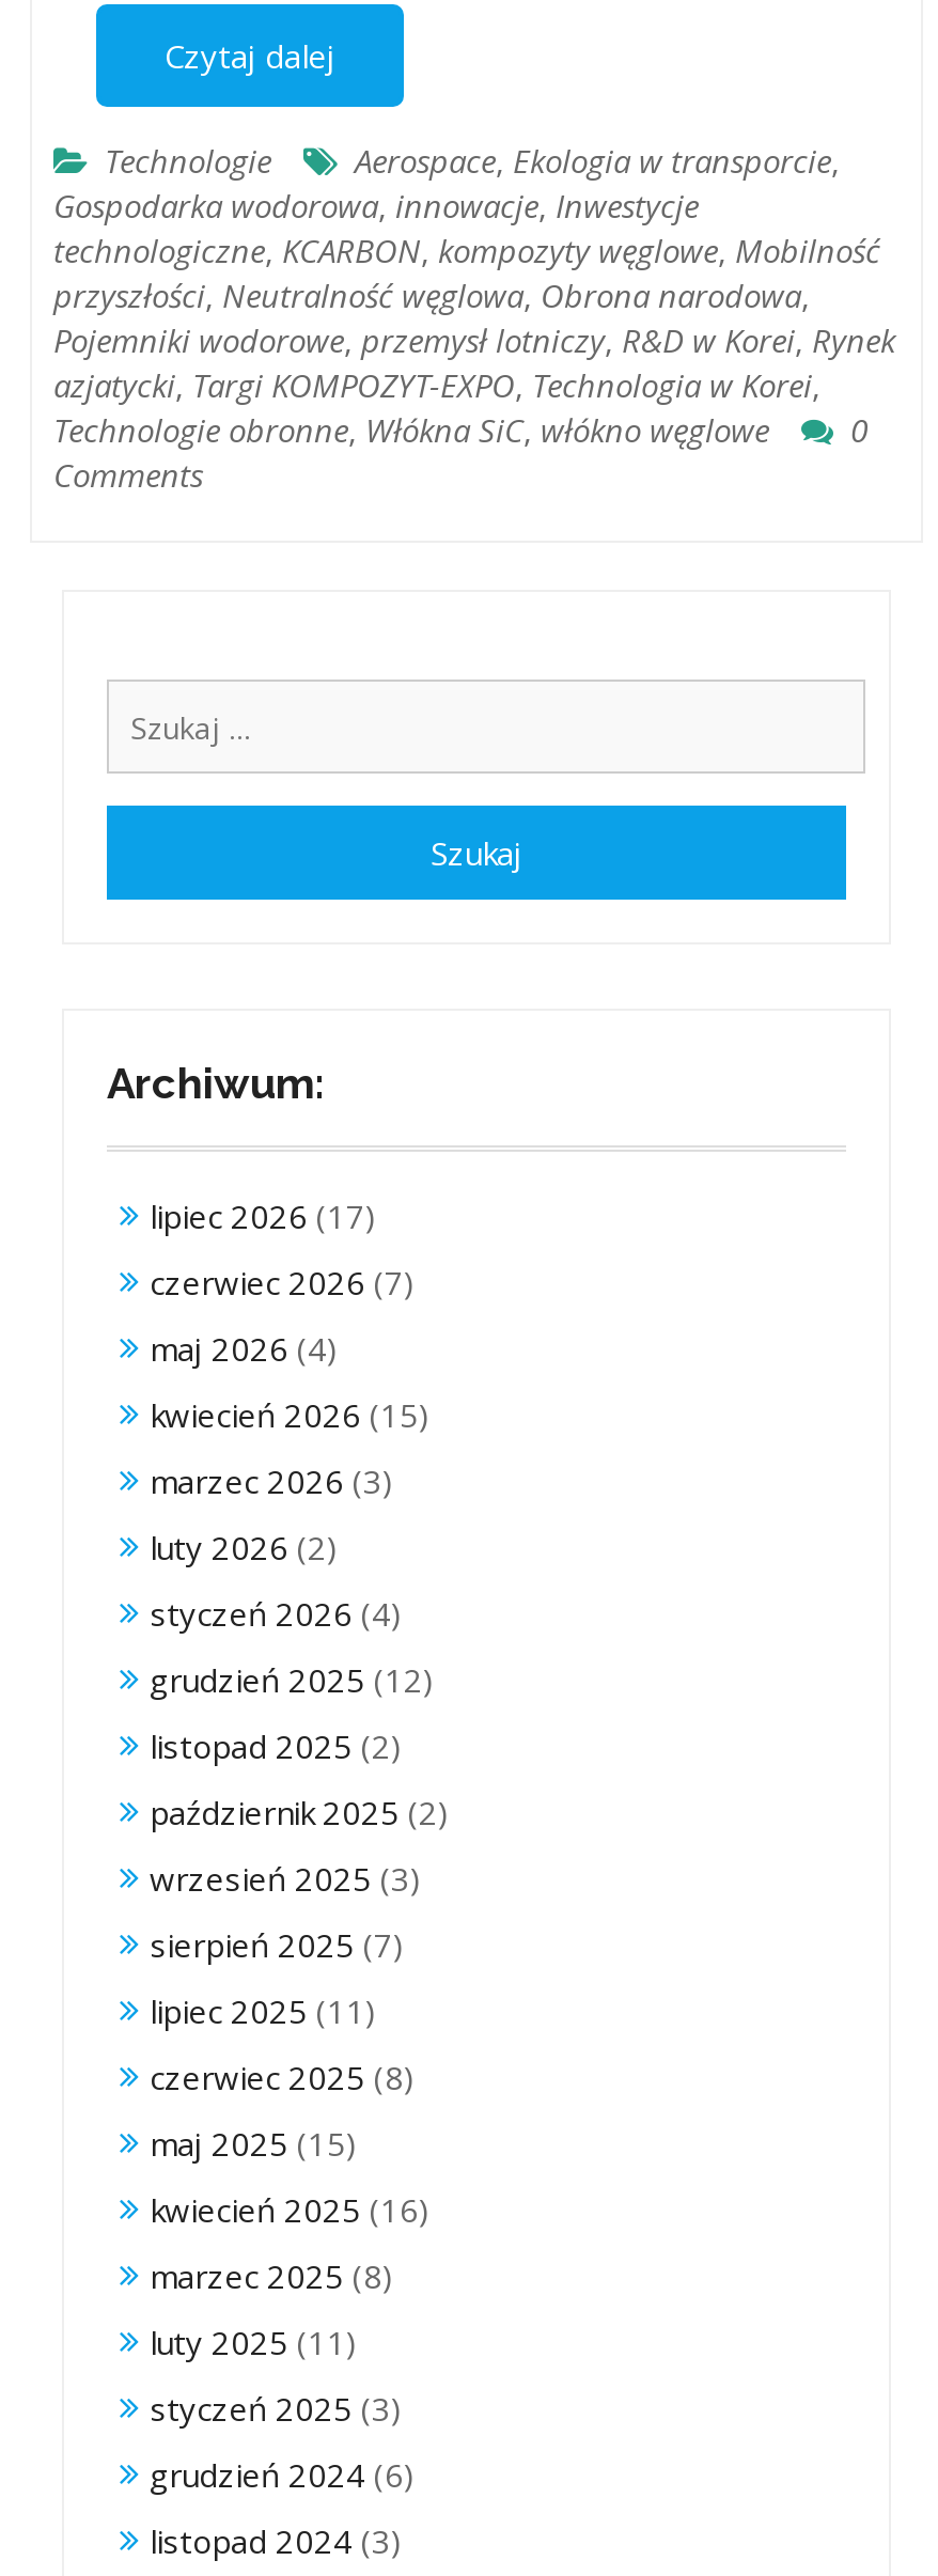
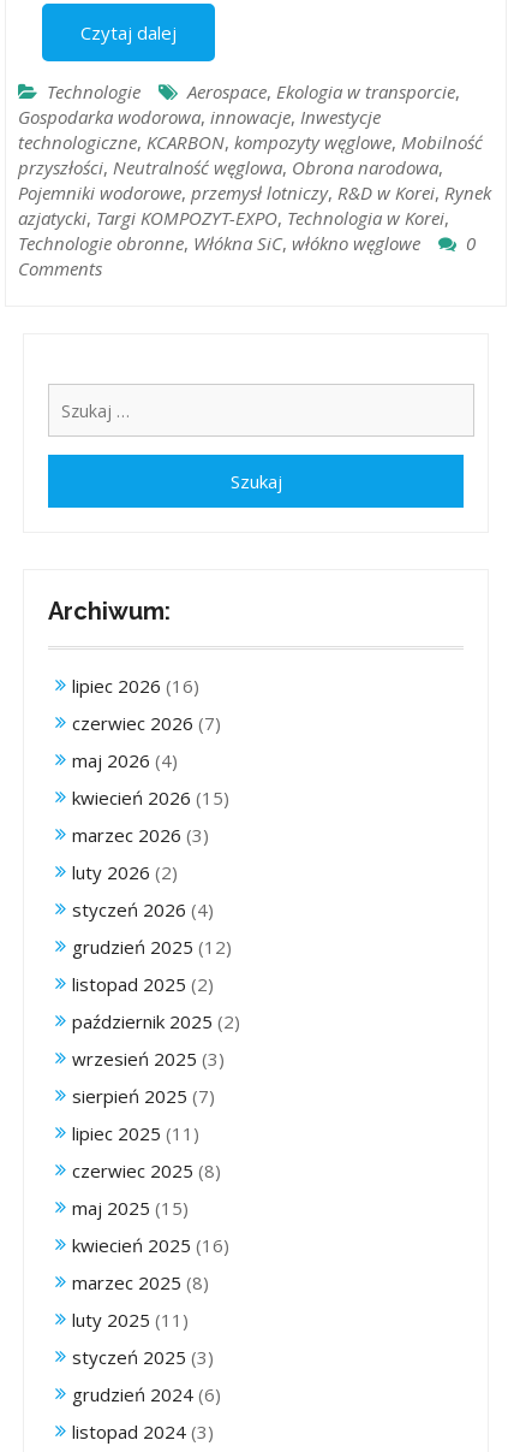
- lipiec 2026 (17)
+ lipiec 2026 (16)
